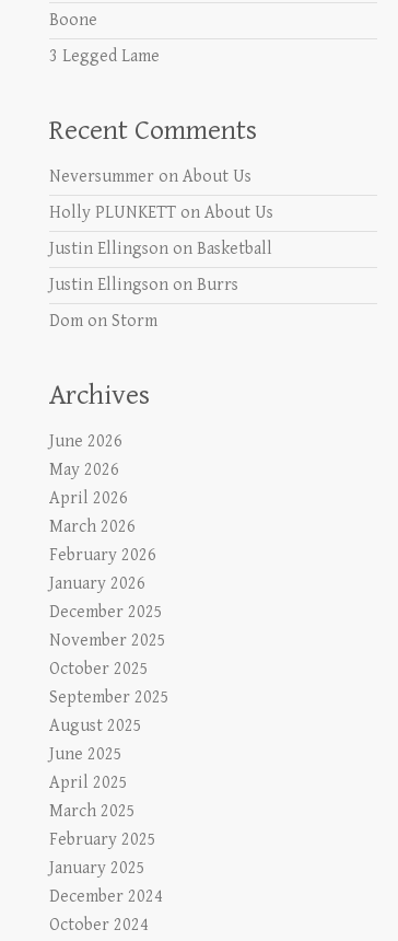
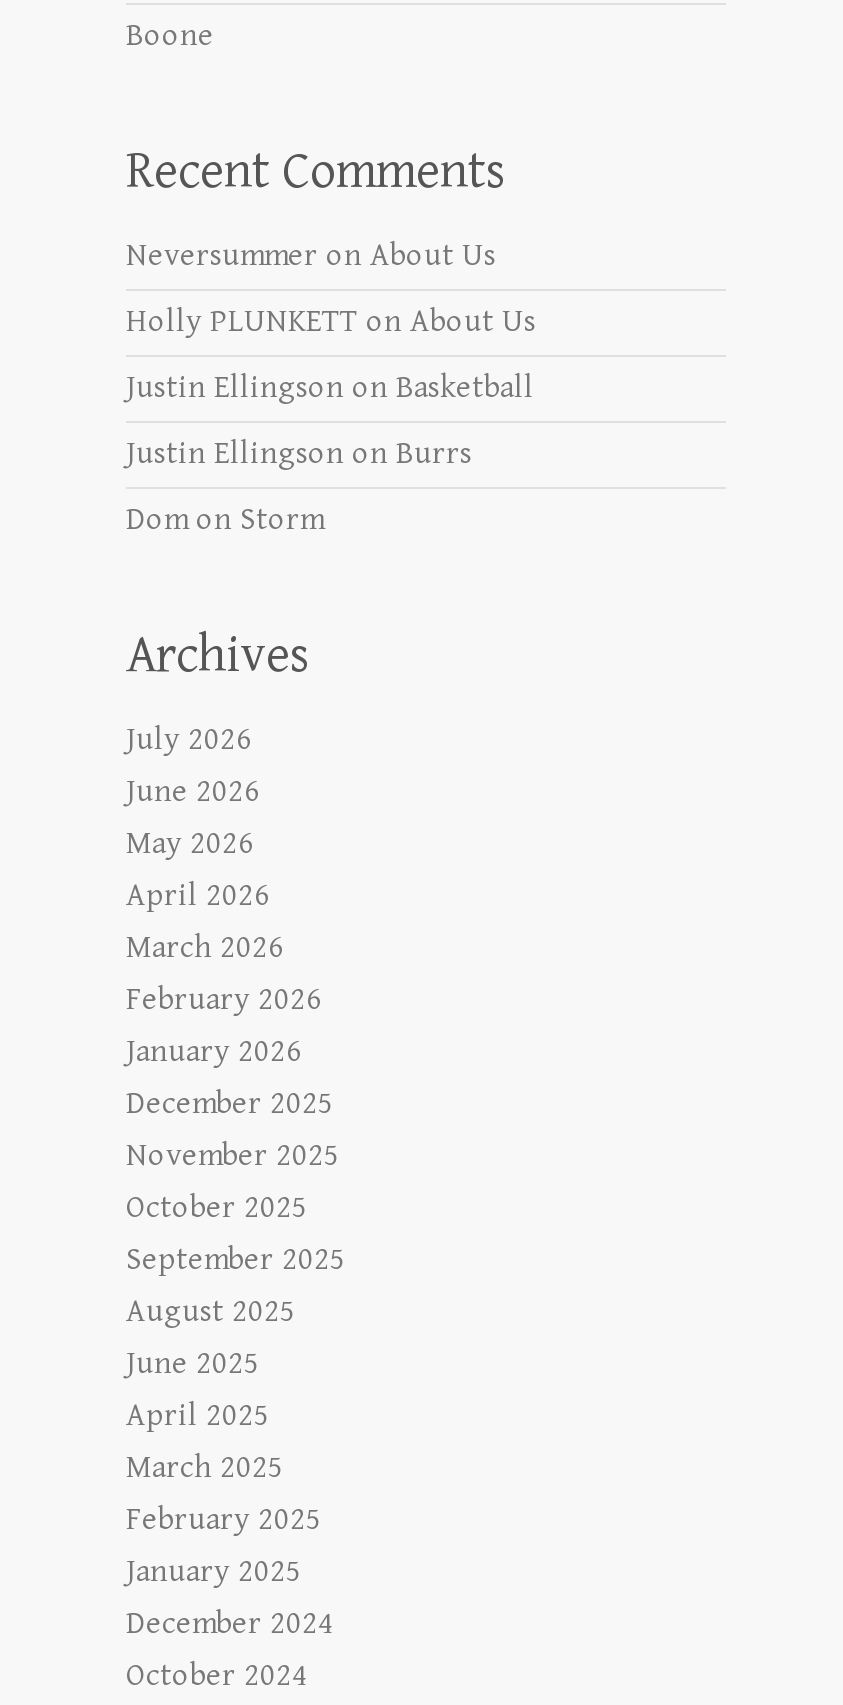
- 3 Legged Lame

moved up: Recent Comments | Neversummer on About Us | Holly PLUNKETT on About Us | Justin Ellingson on Basketball | Justin Ellingson on Burrs | Dom on Storm | Archives

+ July 2026
